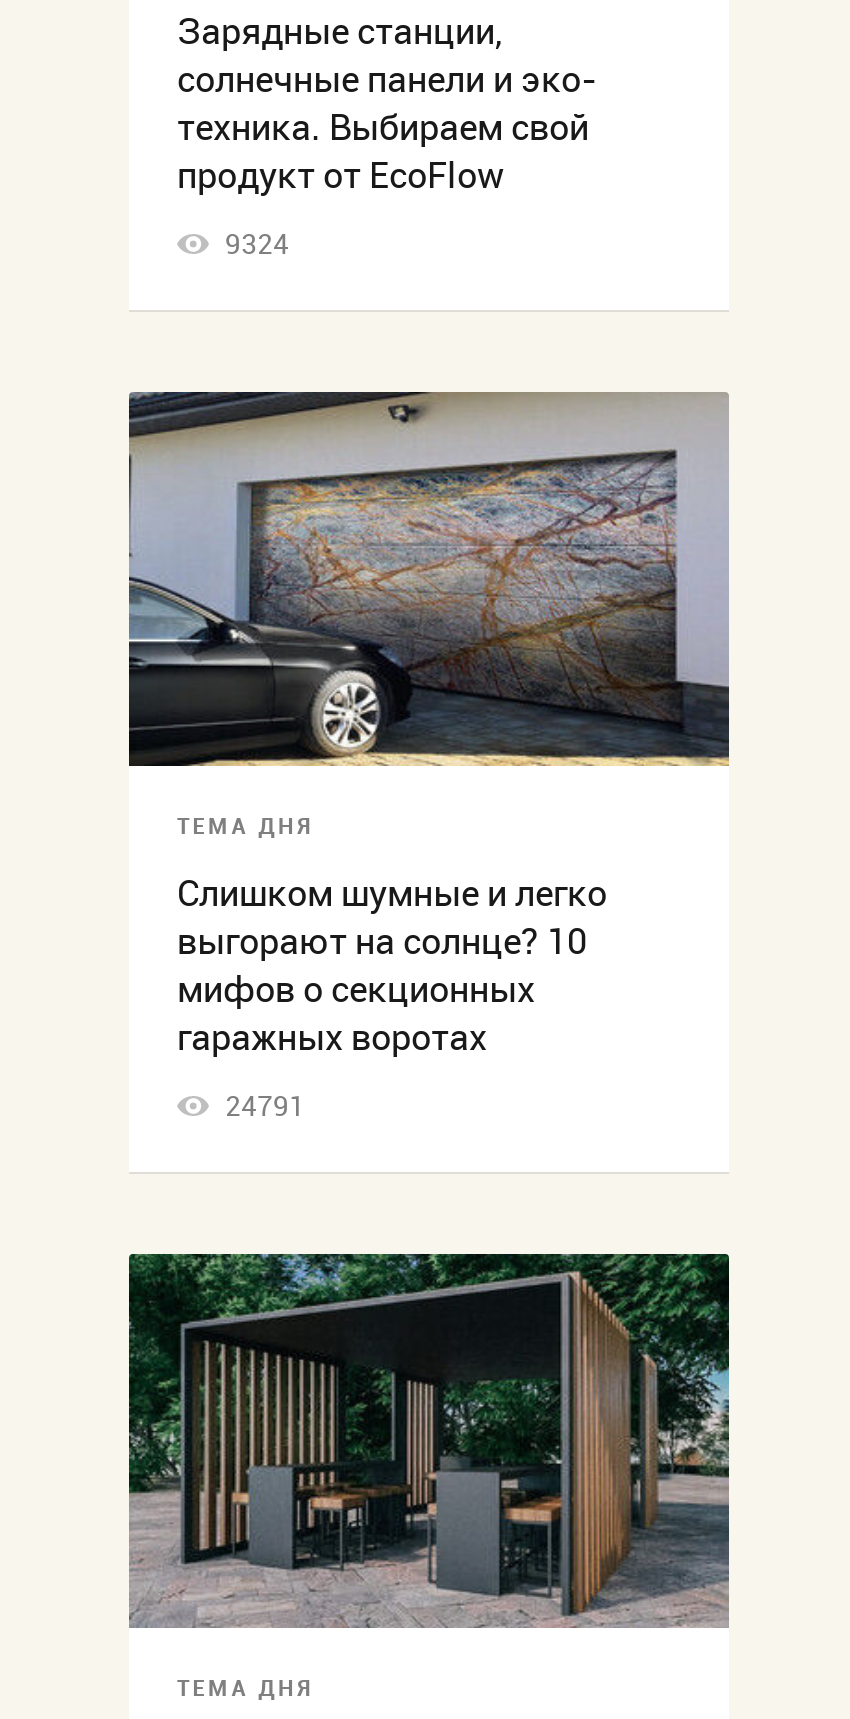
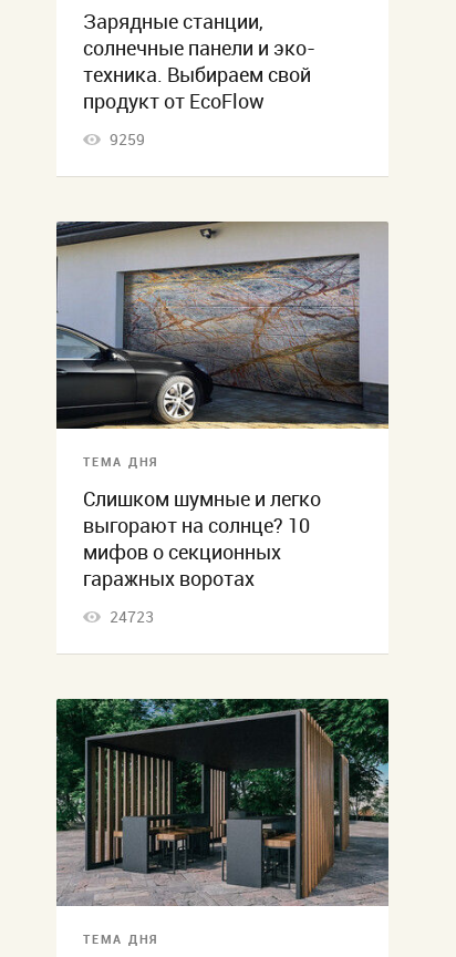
- 9324
+ 9259

- 24791
+ 24723
